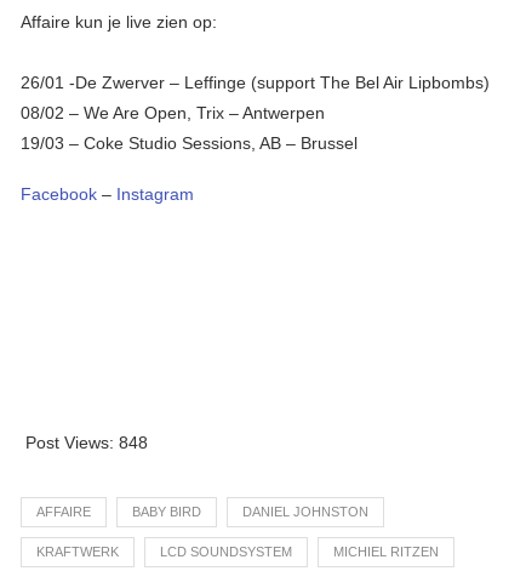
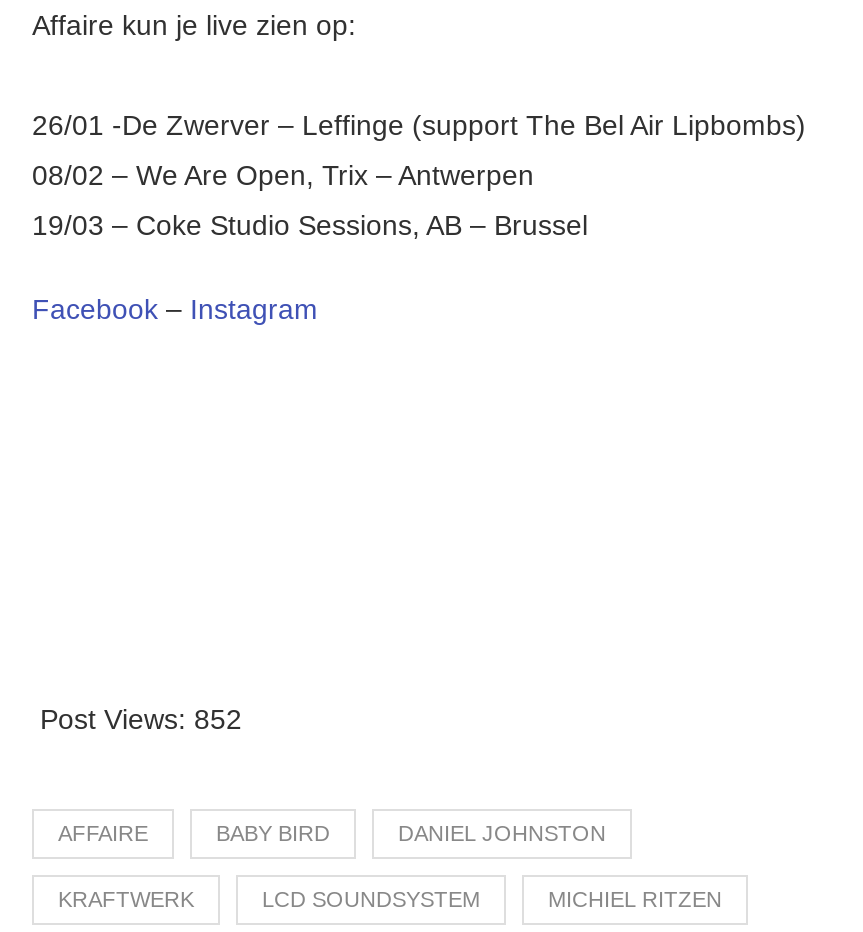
- Post Views: 848
+ Post Views: 852
